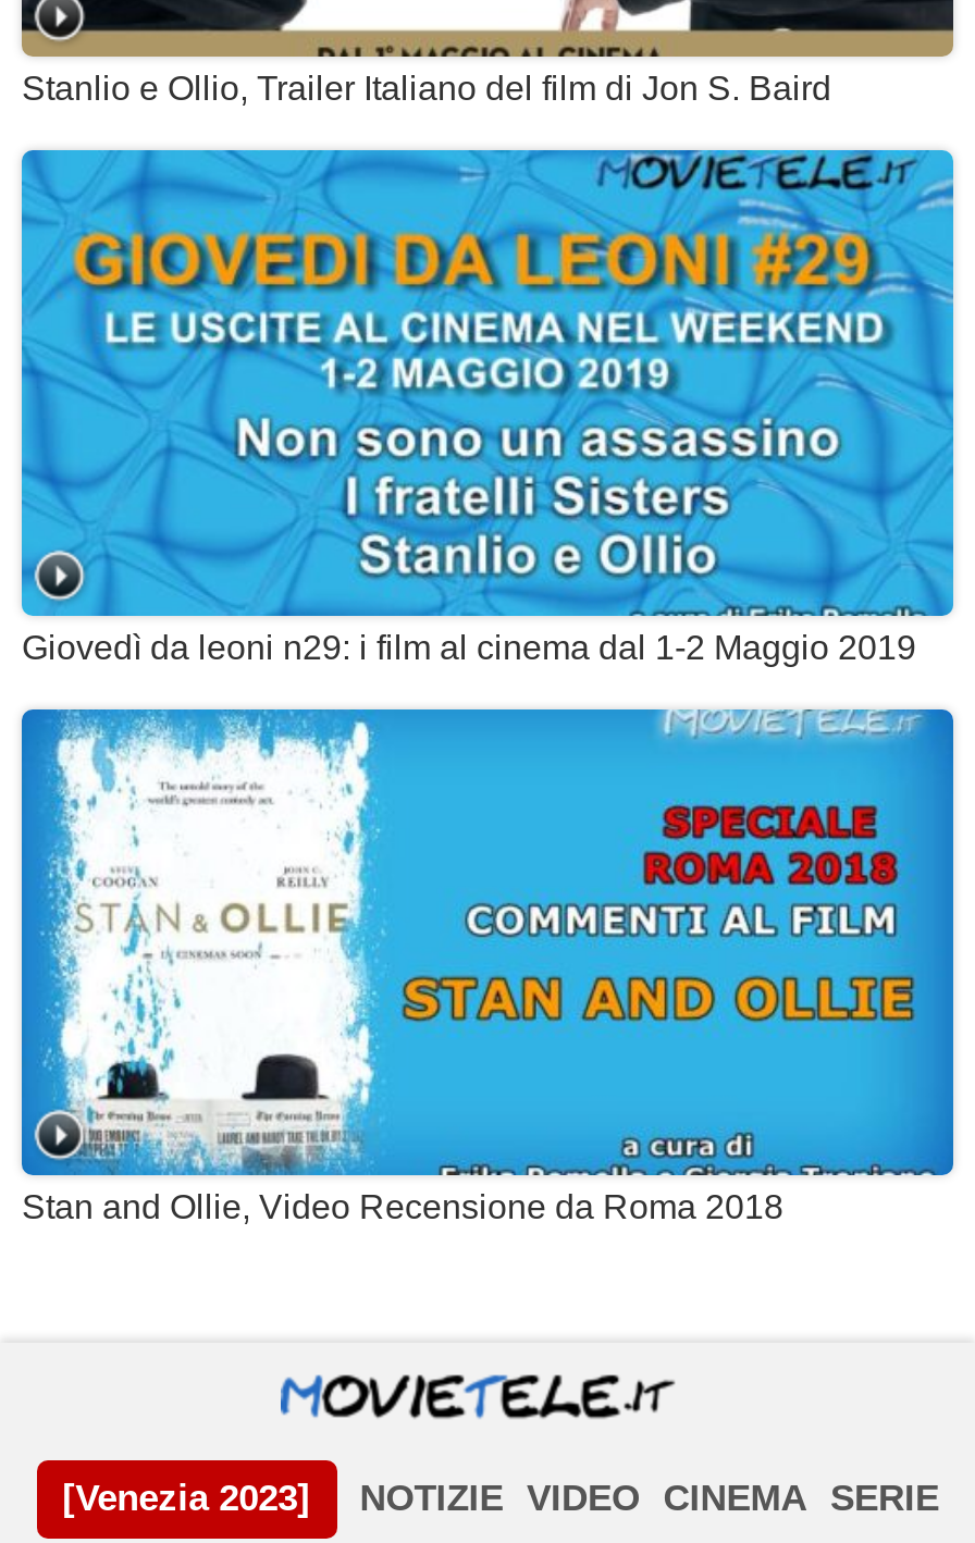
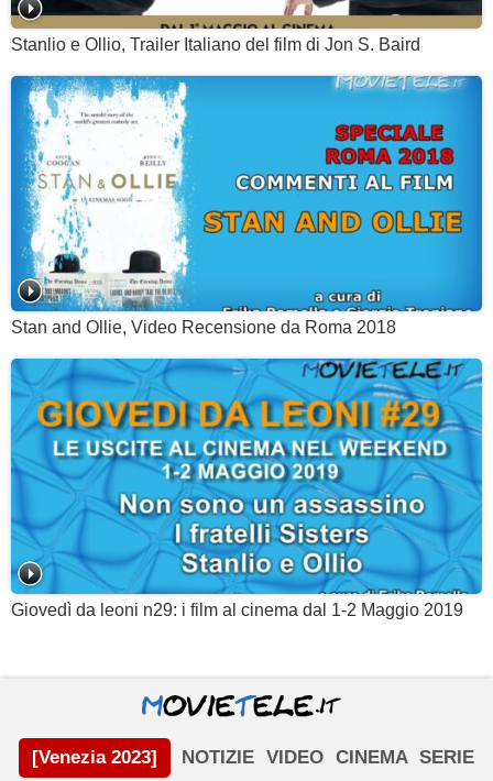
moved down: [image] | Giovedì da leoni n29: i film al cinema dal 1-2 Maggio 2019

moved up: [image] | Stan and Ollie, Video Recensione da Roma 2018
